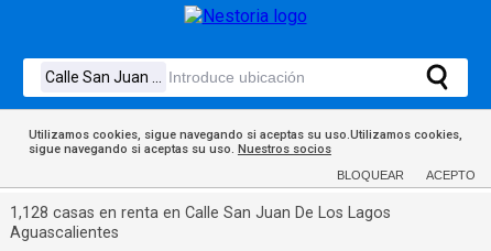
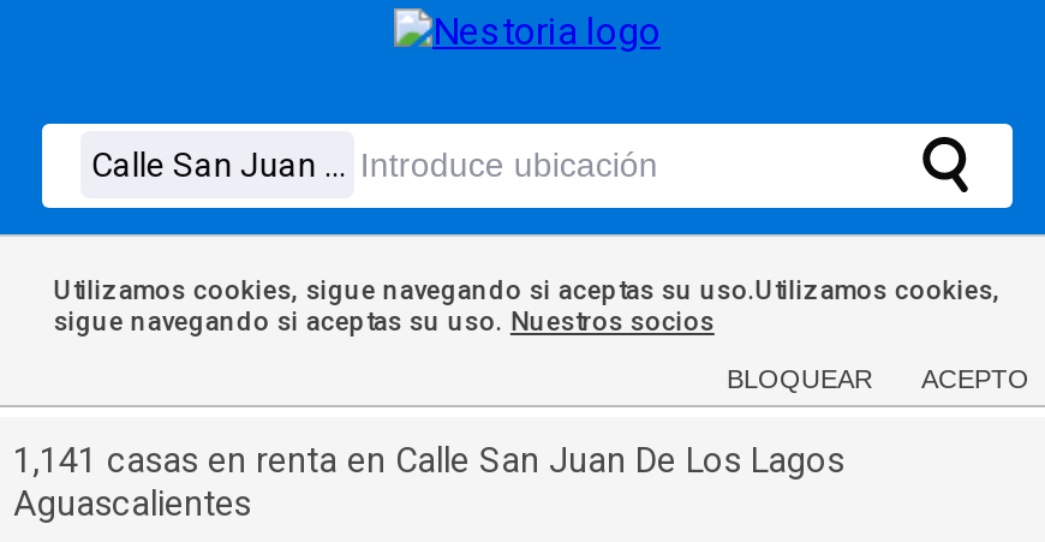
- 1,128 casas en renta en Calle San Juan De Los Lagos
+ 1,141 casas en renta en Calle San Juan De Los Lagos
